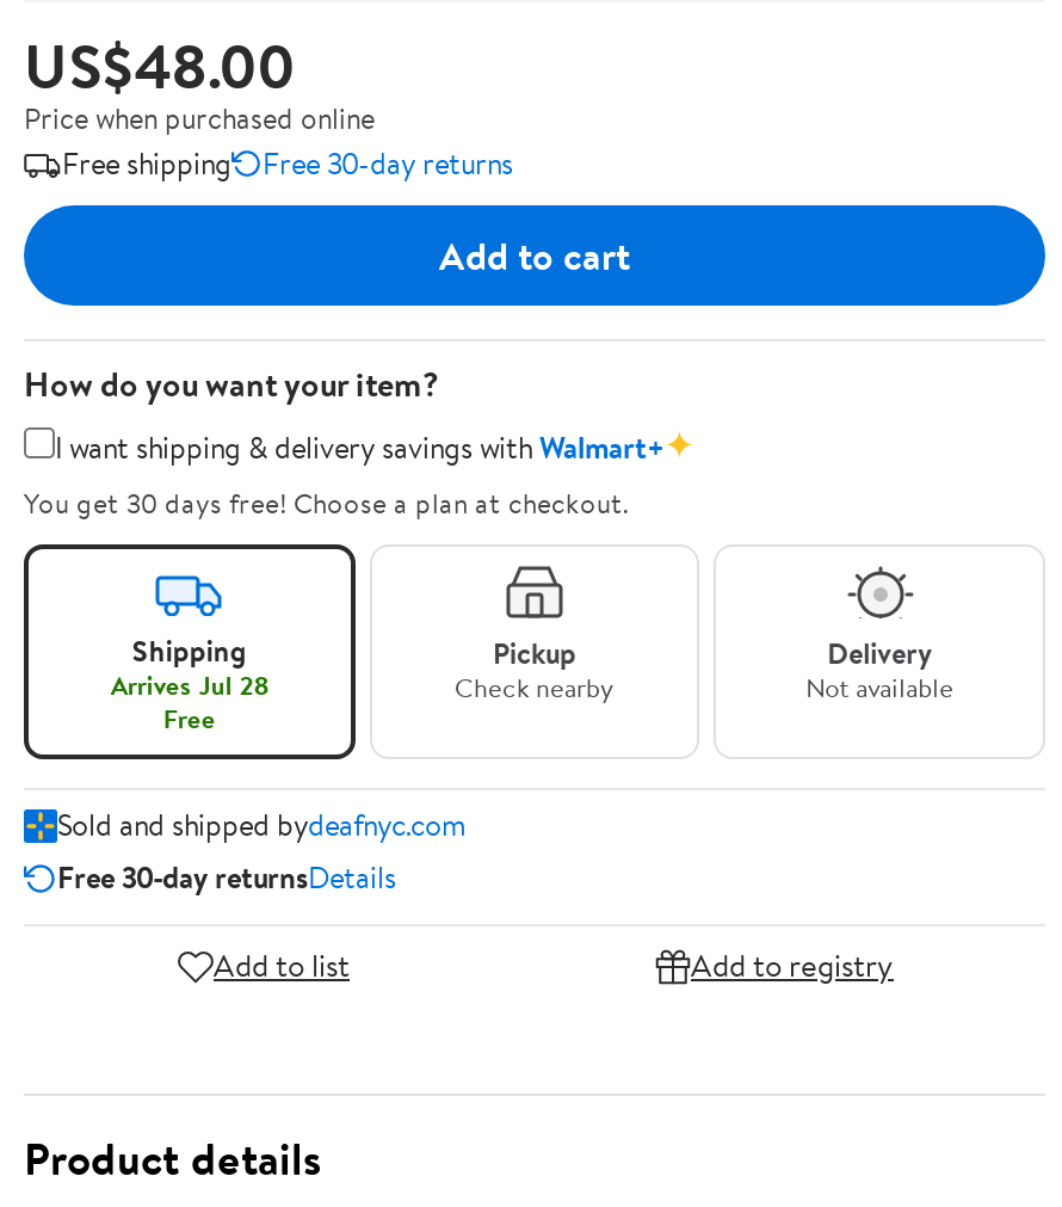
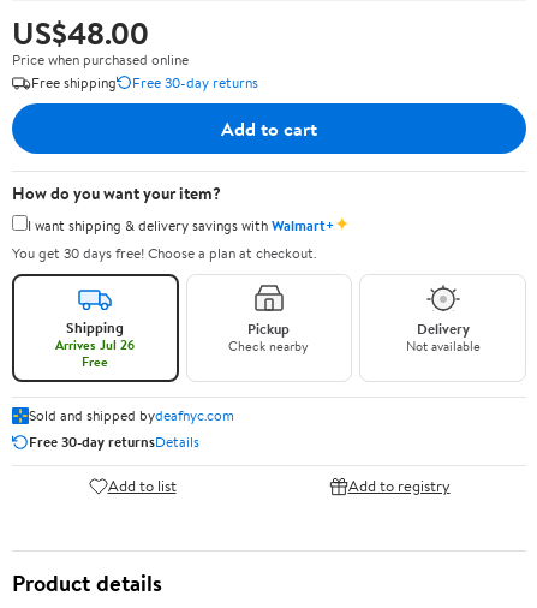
- Arrives Jul 28
+ Arrives Jul 26
